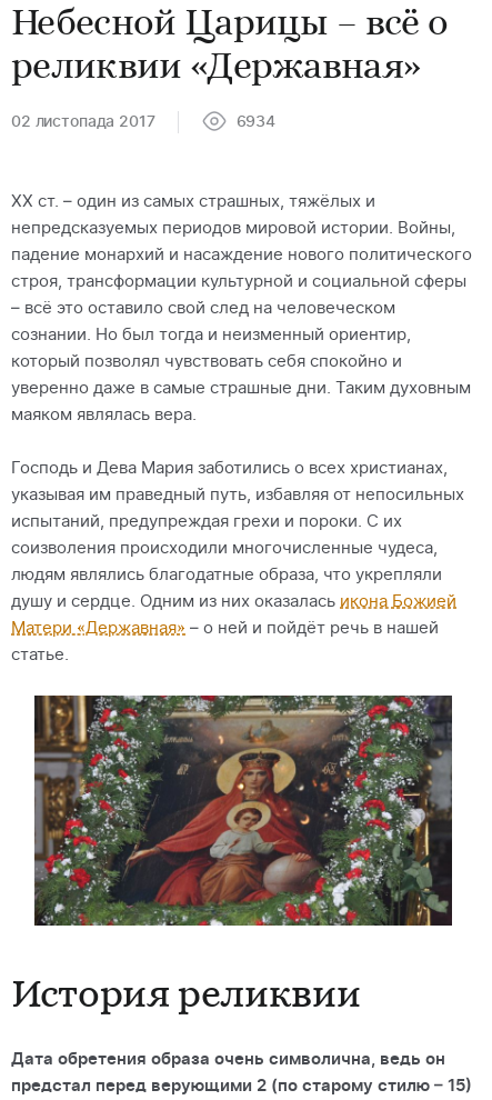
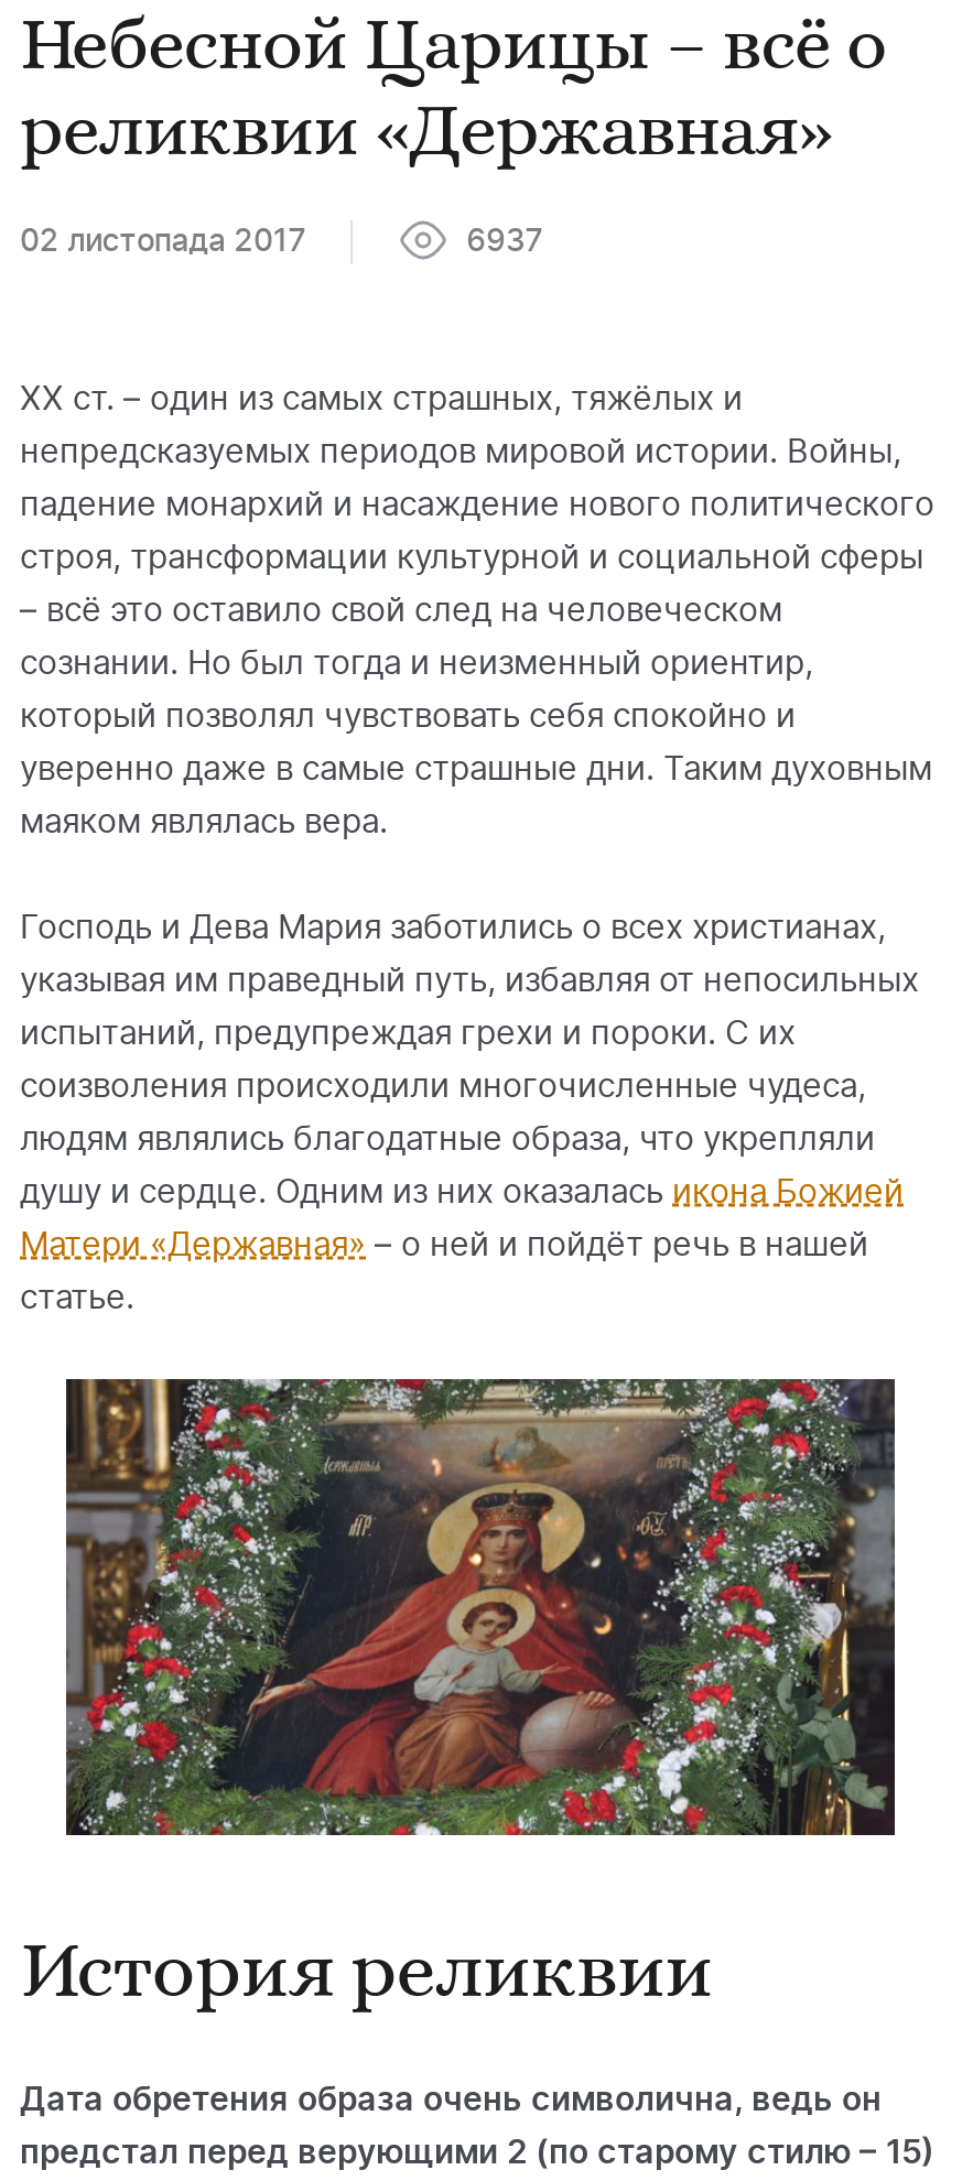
- 6934
+ 6937
